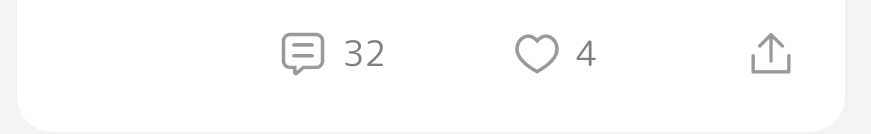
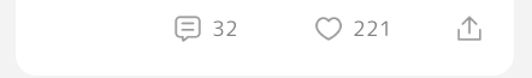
- 4
+ 221
